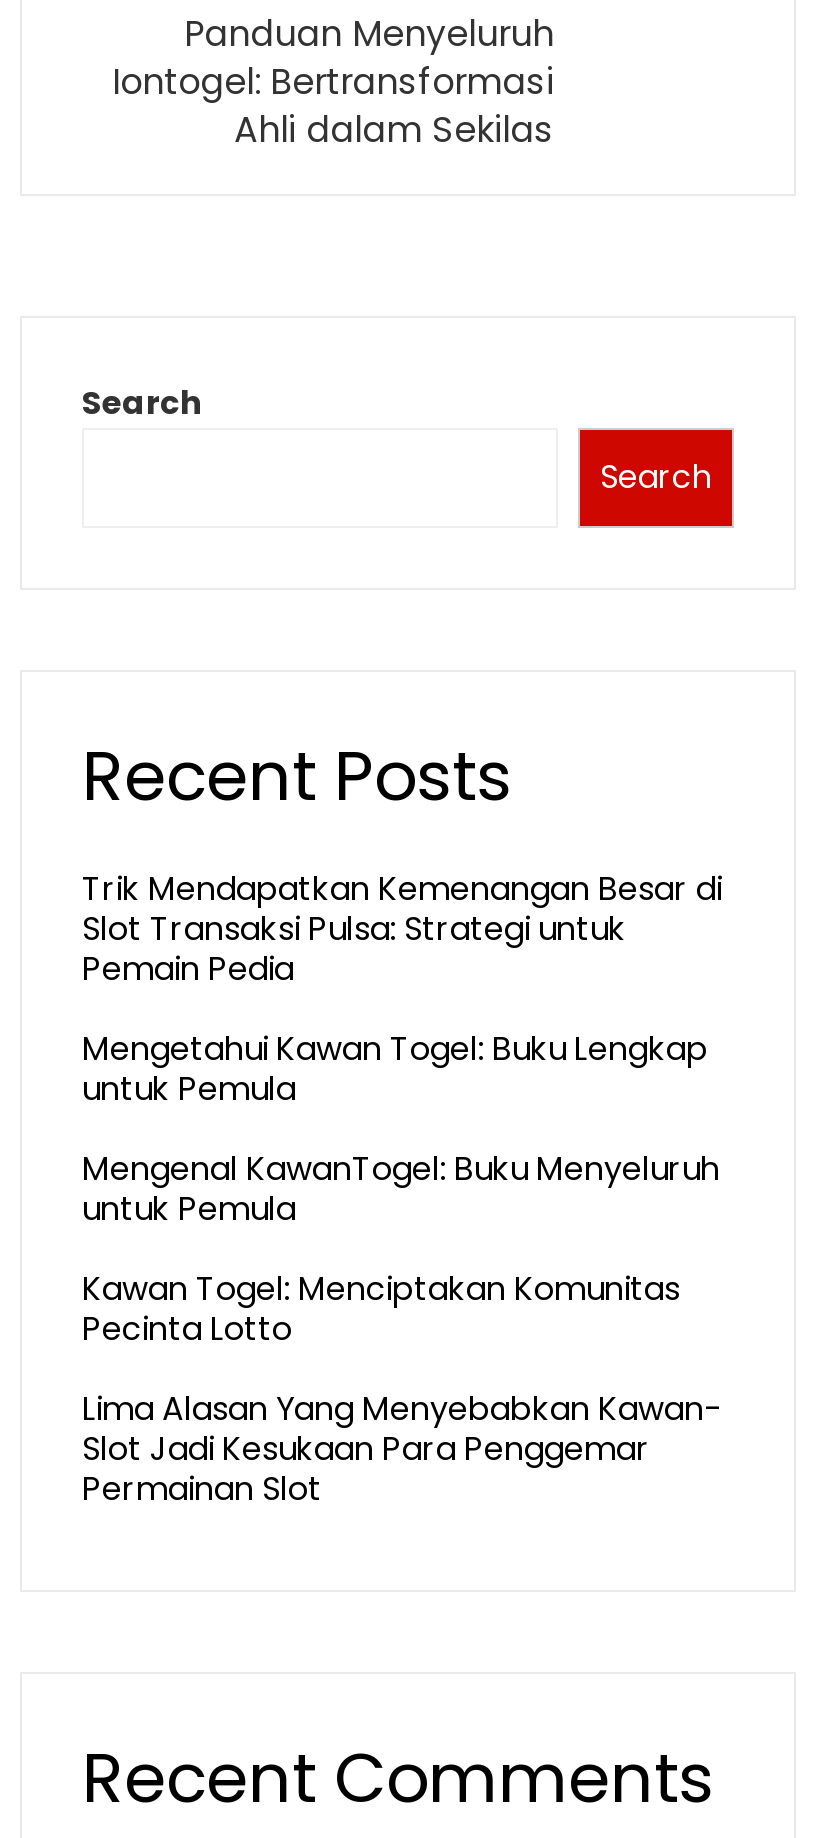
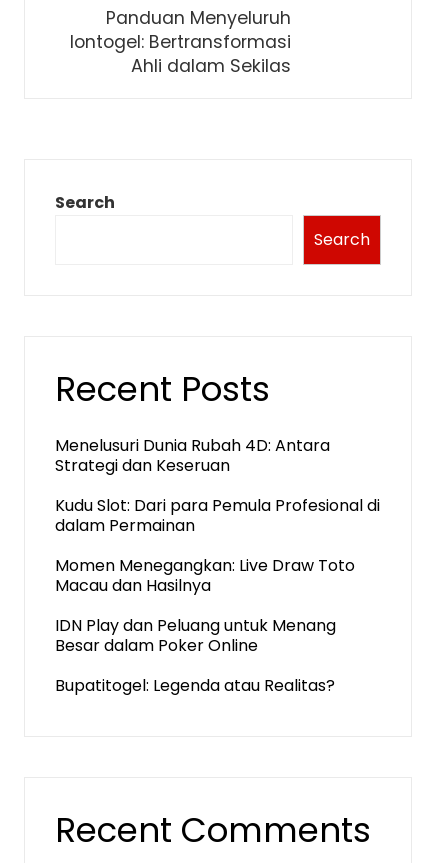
- Trik Mendapatkan Kemenangan Besar di
- Slot Transaksi Pulsa: Strategi untuk
- Pemain Pedia
+ Menelusuri Dunia Rubah 4D: Antara
+ Strategi dan Keseruan

- Mengetahui Kawan Togel: Buku Lengkap
- untuk Pemula
+ Kudu Slot: Dari para Pemula Profesional di
+ dalam Permainan

- Mengenal KawanTogel: Buku Menyeluruh
- untuk Pemula
+ Momen Menegangkan: Live Draw Toto
+ Macau dan Hasilnya

- Kawan Togel: Menciptakan Komunitas
- Pecinta Lotto
+ IDN Play dan Peluang untuk Menang
+ Besar dalam Poker Online

- Lima Alasan Yang Menyebabkan Kawan-
- Slot Jadi Kesukaan Para Penggemar
- Permainan Slot
+ Bupatitogel: Legenda atau Realitas?
